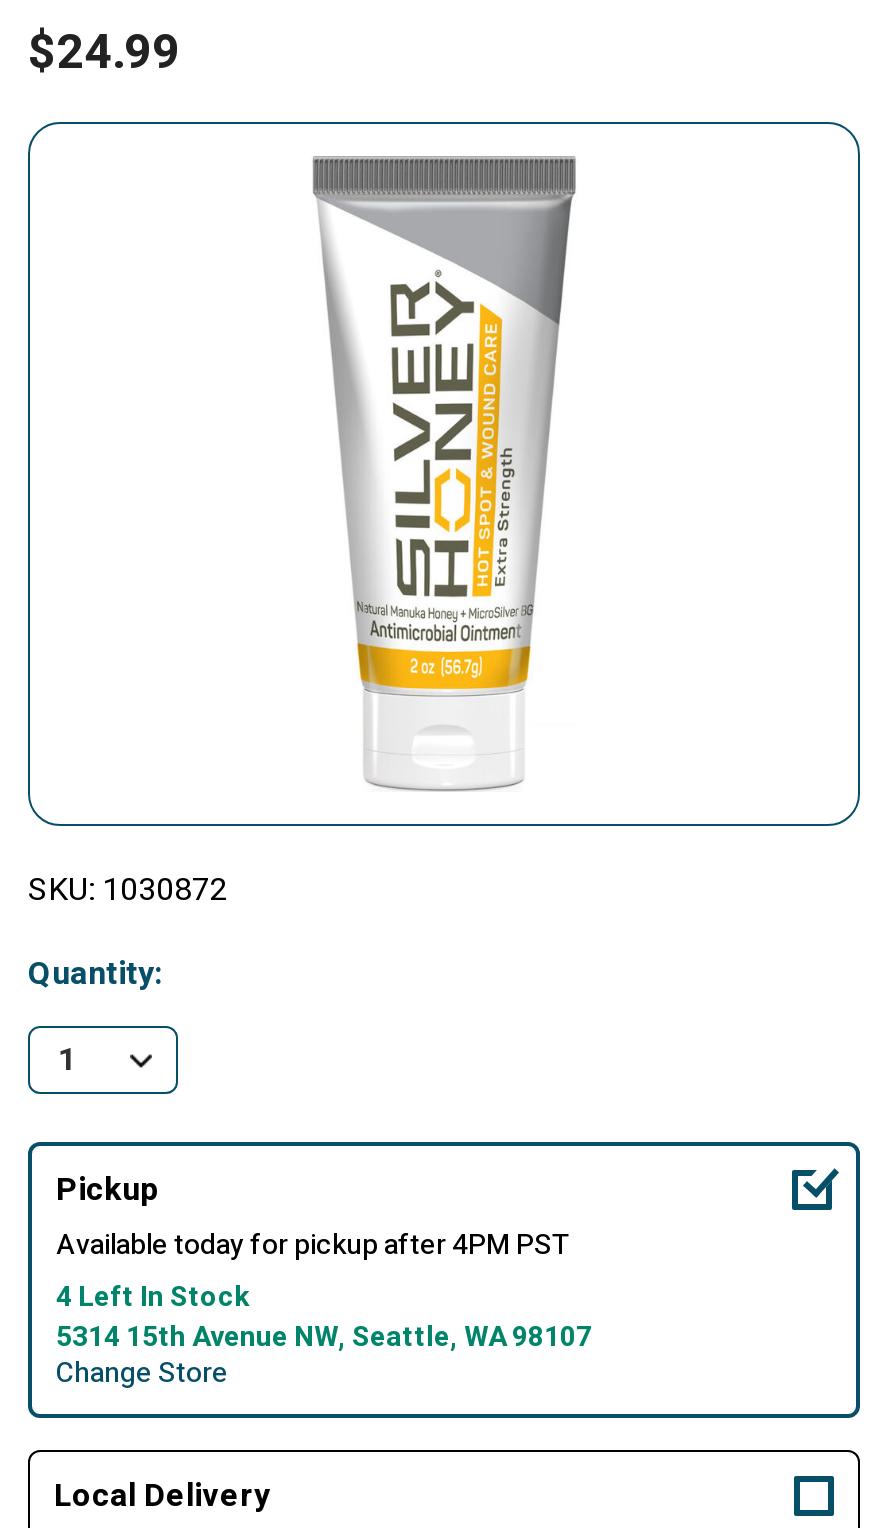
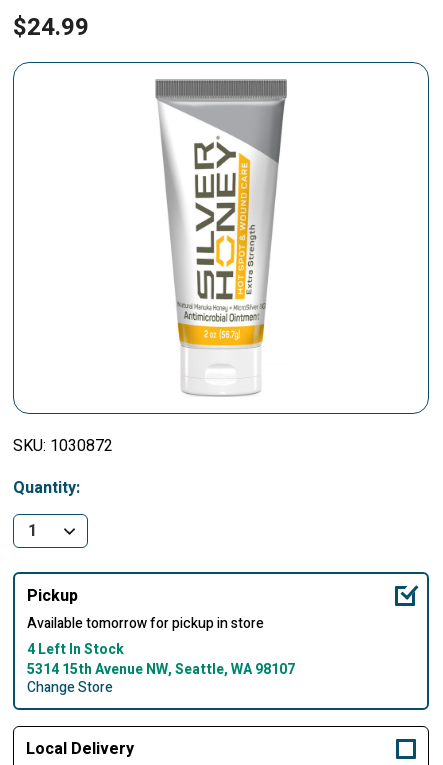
- Available today for pickup after 4PM PST
+ Available tomorrow for pickup in store
